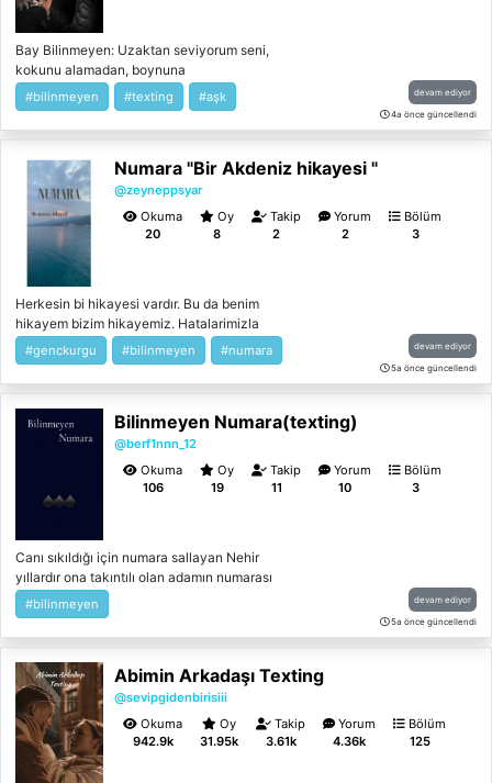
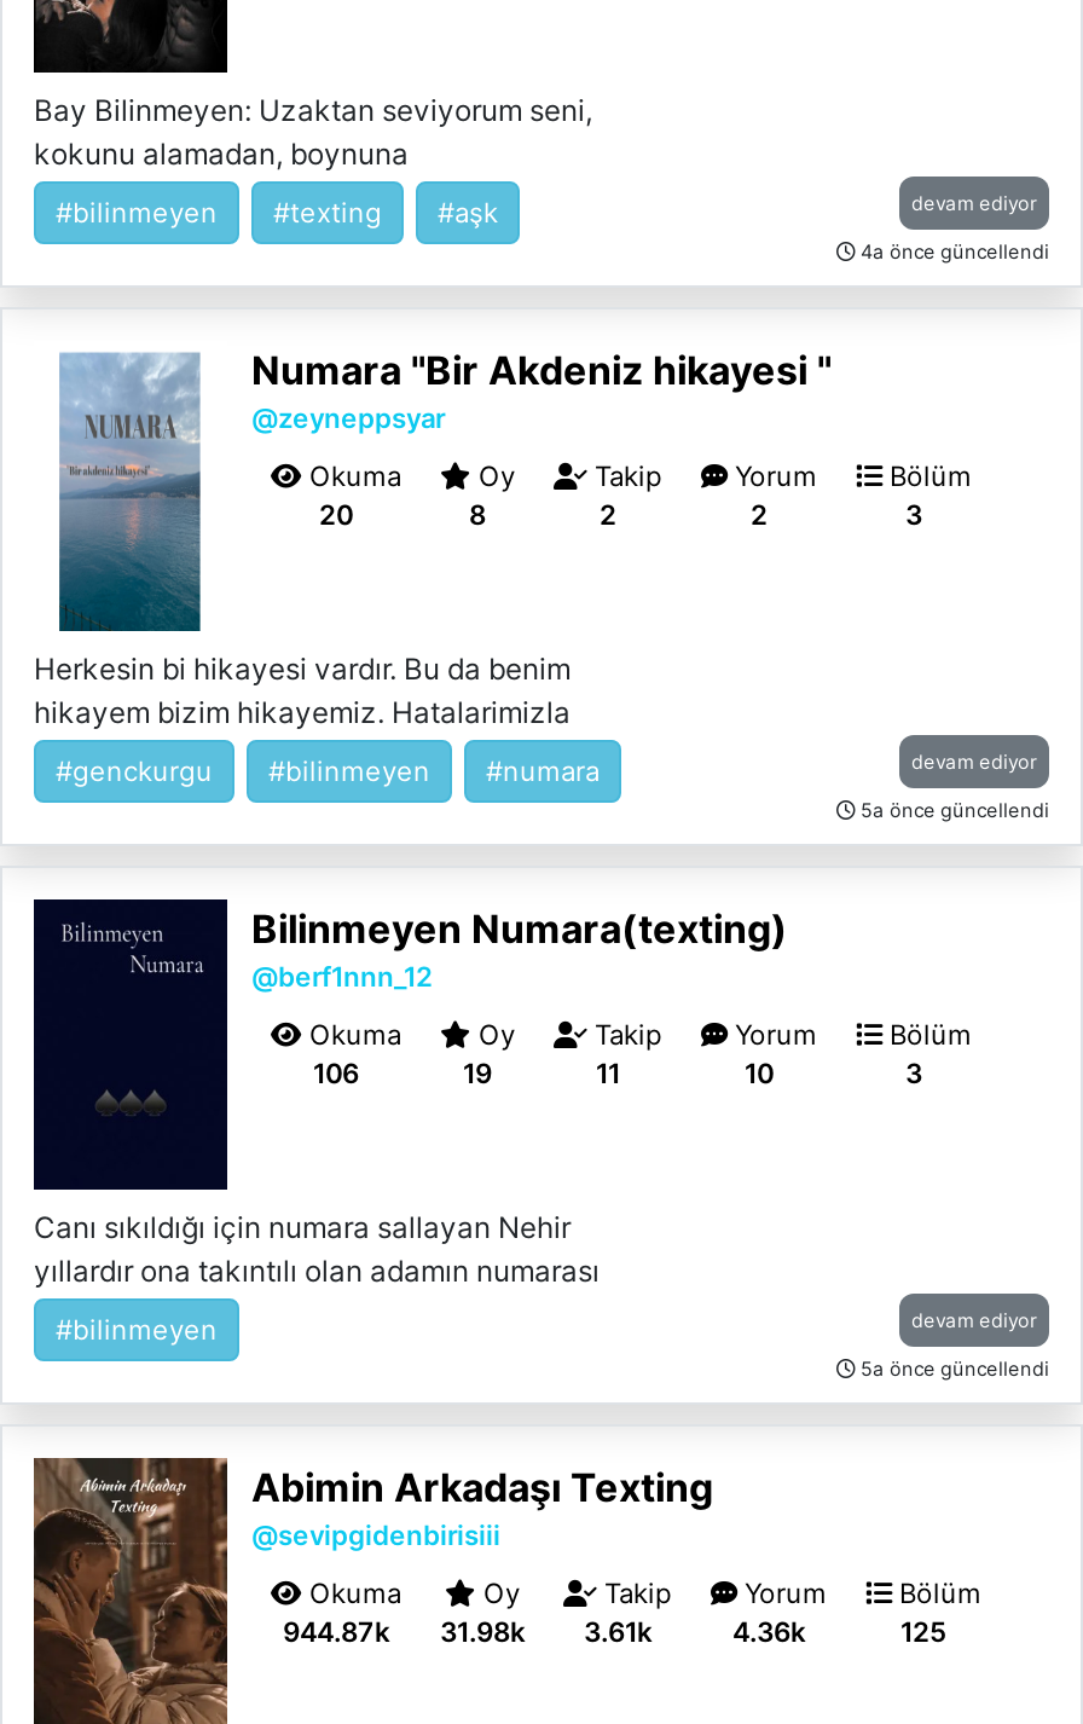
- 942.9k
+ 944.87k

- 31.95k
+ 31.98k
